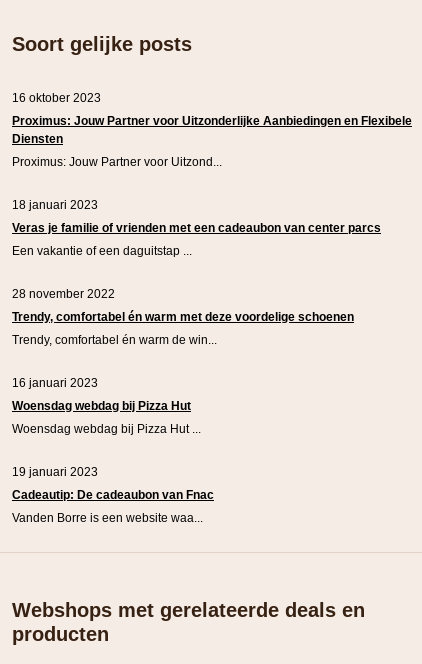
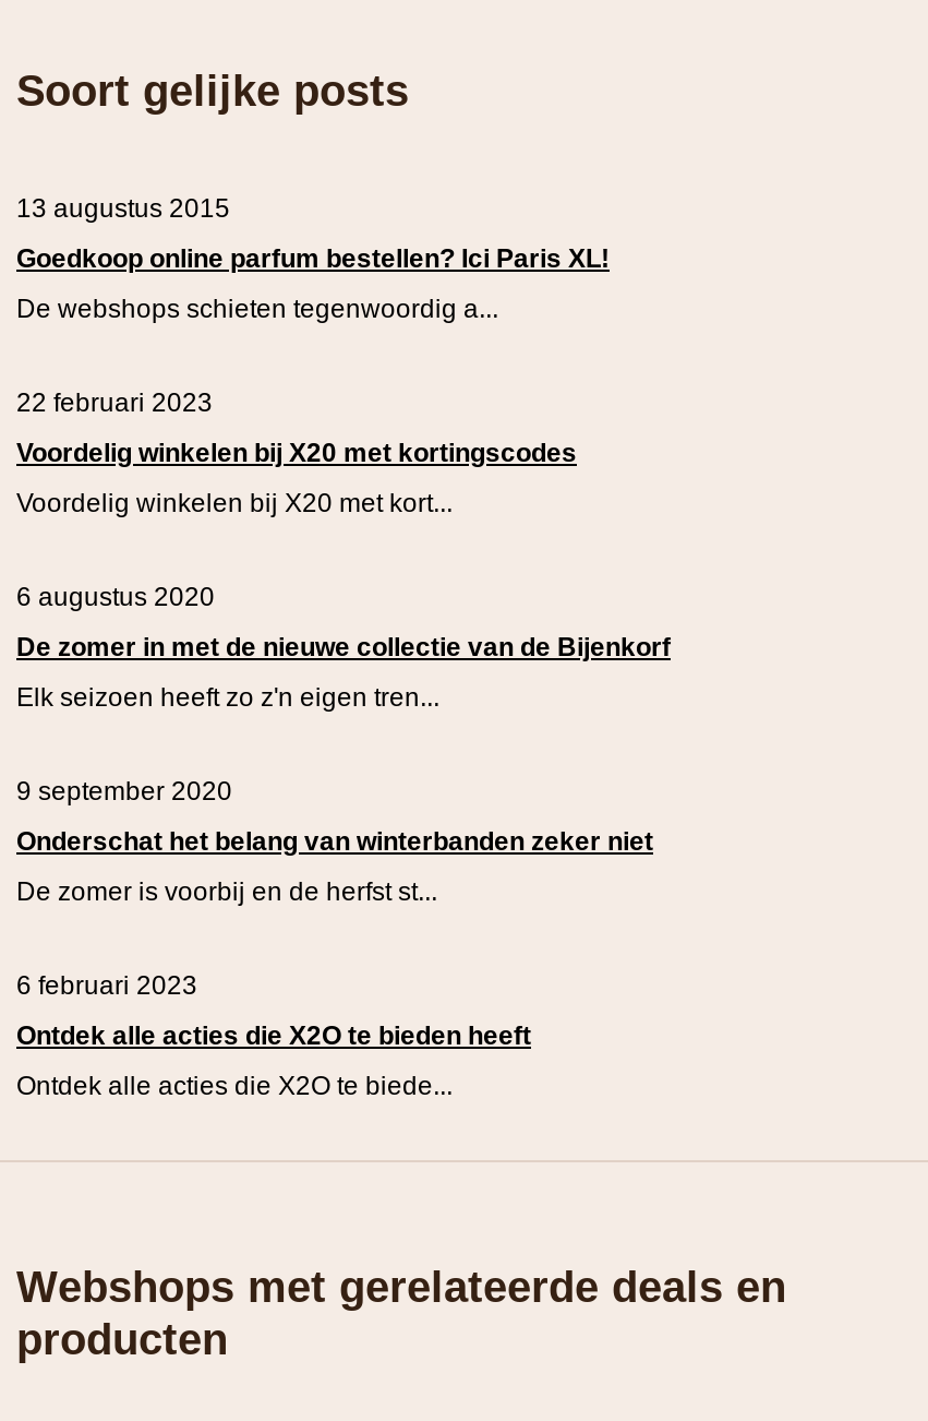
- 16 oktober 2023
+ 13 augustus 2015

- Proximus: Jouw Partner voor Uitzonderlijke Aanbiedingen en Flexibele
- Diensten
+ Goedkoop online parfum bestellen? Ici Paris XL!

- Proximus: Jouw Partner voor Uitzond...
+ De webshops schieten tegenwoordig a...

- 18 januari 2023
+ 22 februari 2023

- Veras je familie of vrienden met een cadeaubon van center parcs
+ Voordelig winkelen bij X20 met kortingscodes

- Een vakantie of een daguitstap ...
+ Voordelig winkelen bij X20 met kort...

- 28 november 2022
+ 6 augustus 2020

- Trendy, comfortabel én warm met deze voordelige schoenen
+ De zomer in met de nieuwe collectie van de Bijenkorf

- Trendy, comfortabel én warm de win...
+ Elk seizoen heeft zo z'n eigen tren...

- 16 januari 2023
+ 9 september 2020

- Woensdag webdag bij Pizza Hut
+ Onderschat het belang van winterbanden zeker niet

- Woensdag webdag bij Pizza Hut ...
+ De zomer is voorbij en de herfst st...

- 19 januari 2023
+ 6 februari 2023

- Cadeautip: De cadeaubon van Fnac
+ Ontdek alle acties die X2O te bieden heeft

- Vanden Borre is een website waa...
+ Ontdek alle acties die X2O te biede...
